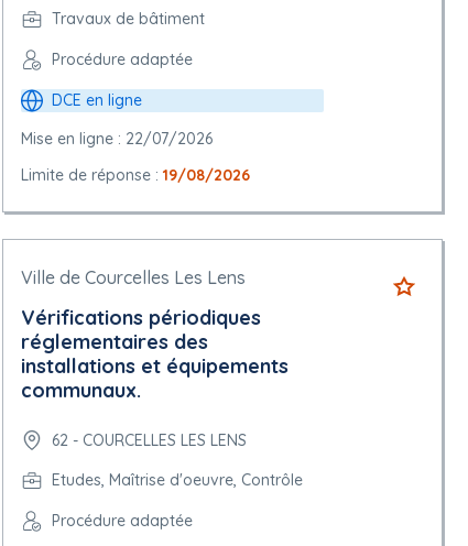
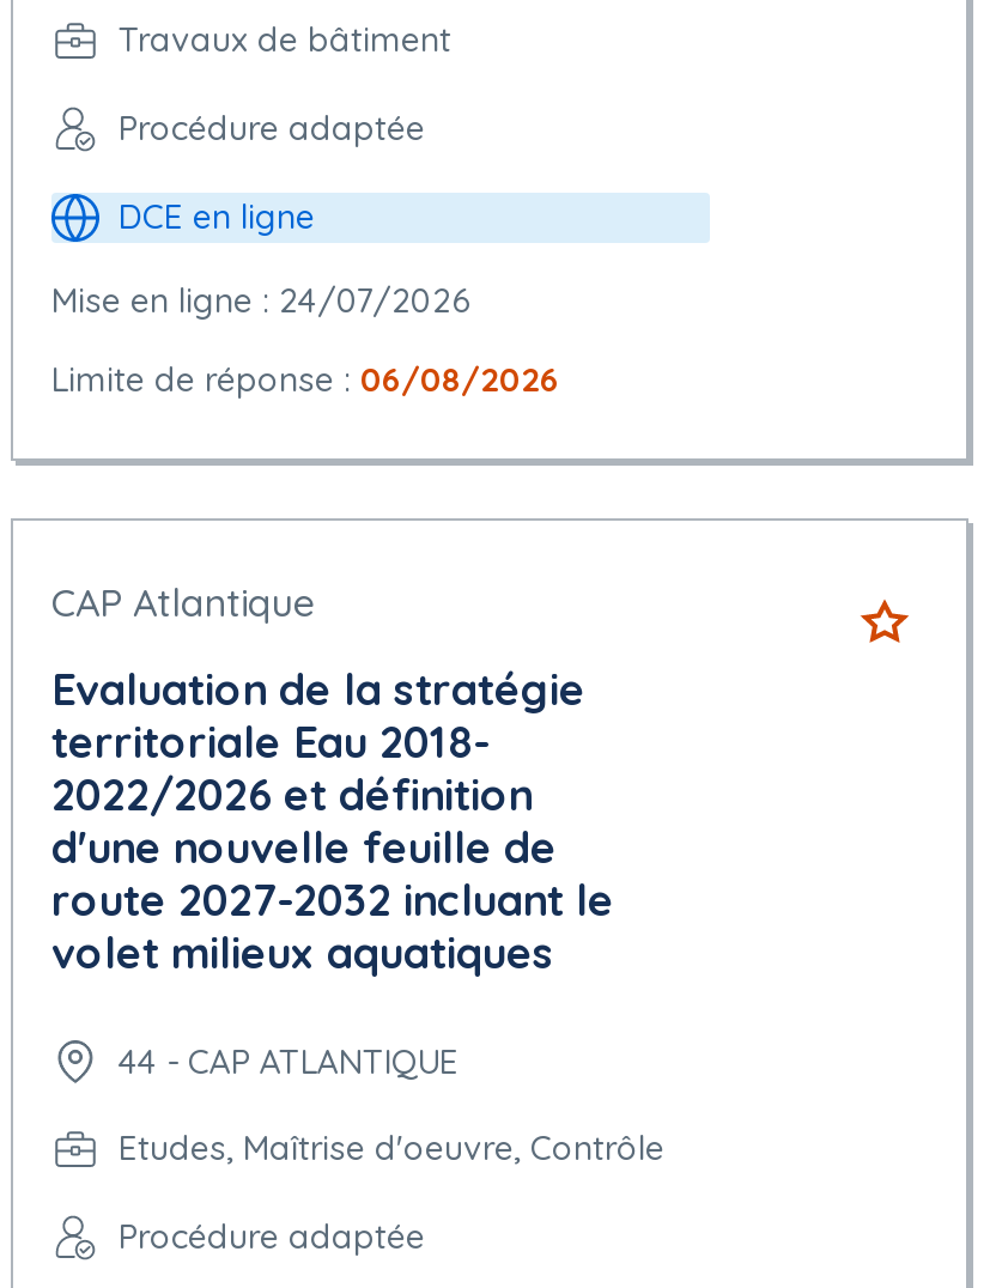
- Mise en ligne : 22/07/2026
+ Mise en ligne : 24/07/2026

- Limite de réponse : 19/08/2026
+ Limite de réponse : 06/08/2026

- Ville de Courcelles Les Lens
+ CAP Atlantique

- Vérifications périodiques
- réglementaires des
- installations et équipements
- communaux.
+ Evaluation de la stratégie
+ territoriale Eau 2018-
+ 2022/2026 et définition
+ d'une nouvelle feuille de
+ route 2027-2032 incluant le
+ volet milieux aquatiques

- 62 - COURCELLES LES LENS
+ 44 - CAP ATLANTIQUE
